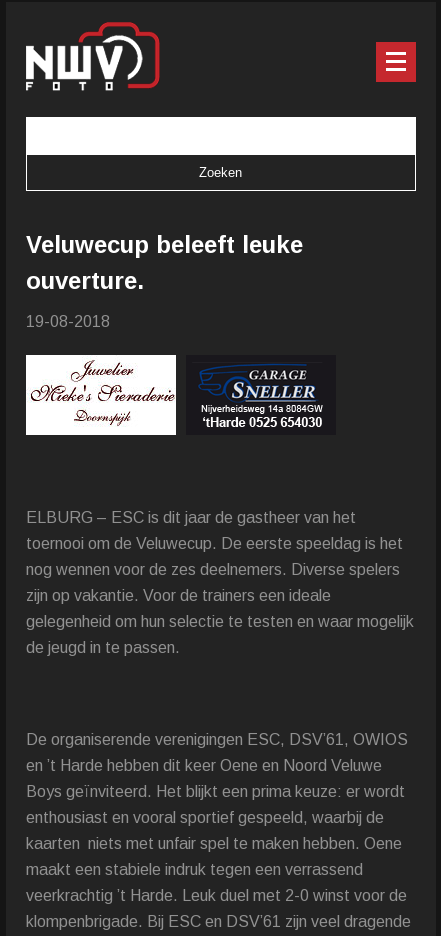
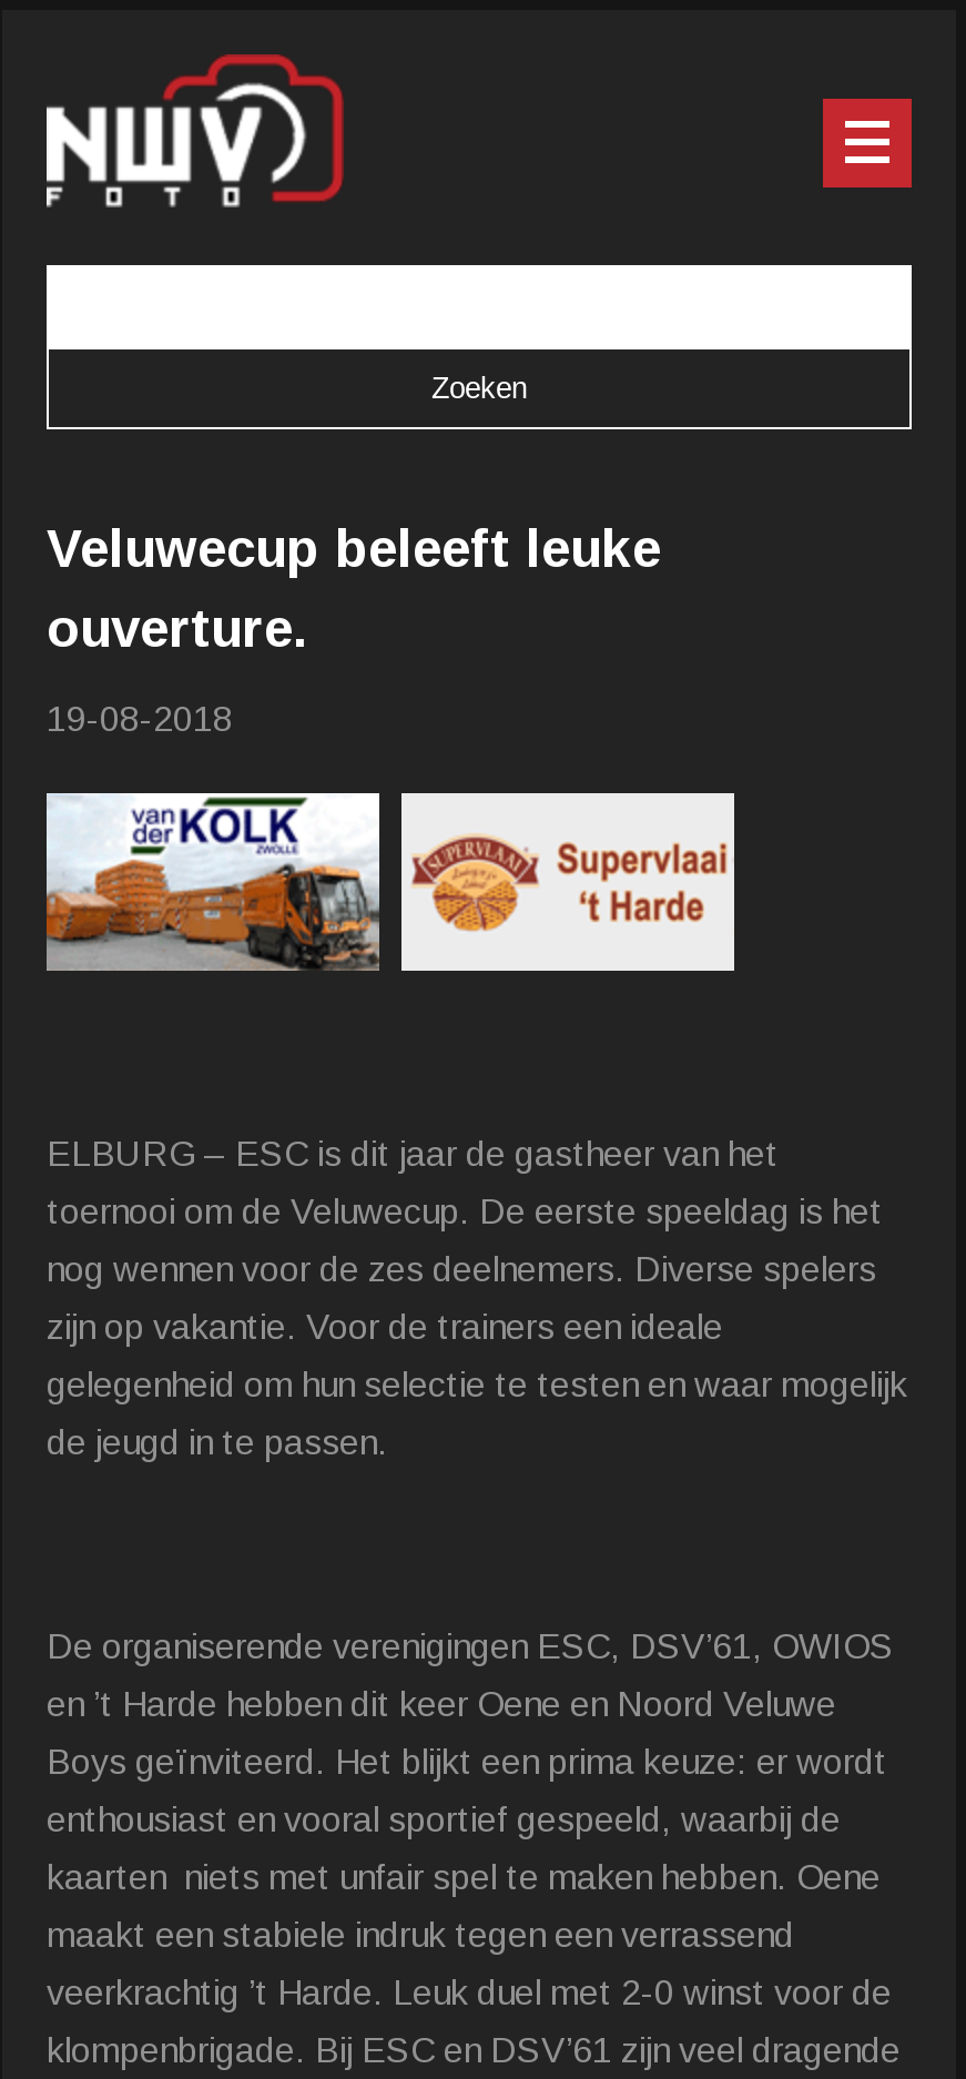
- [image]
+ [image]

- [image]
+ [image]
